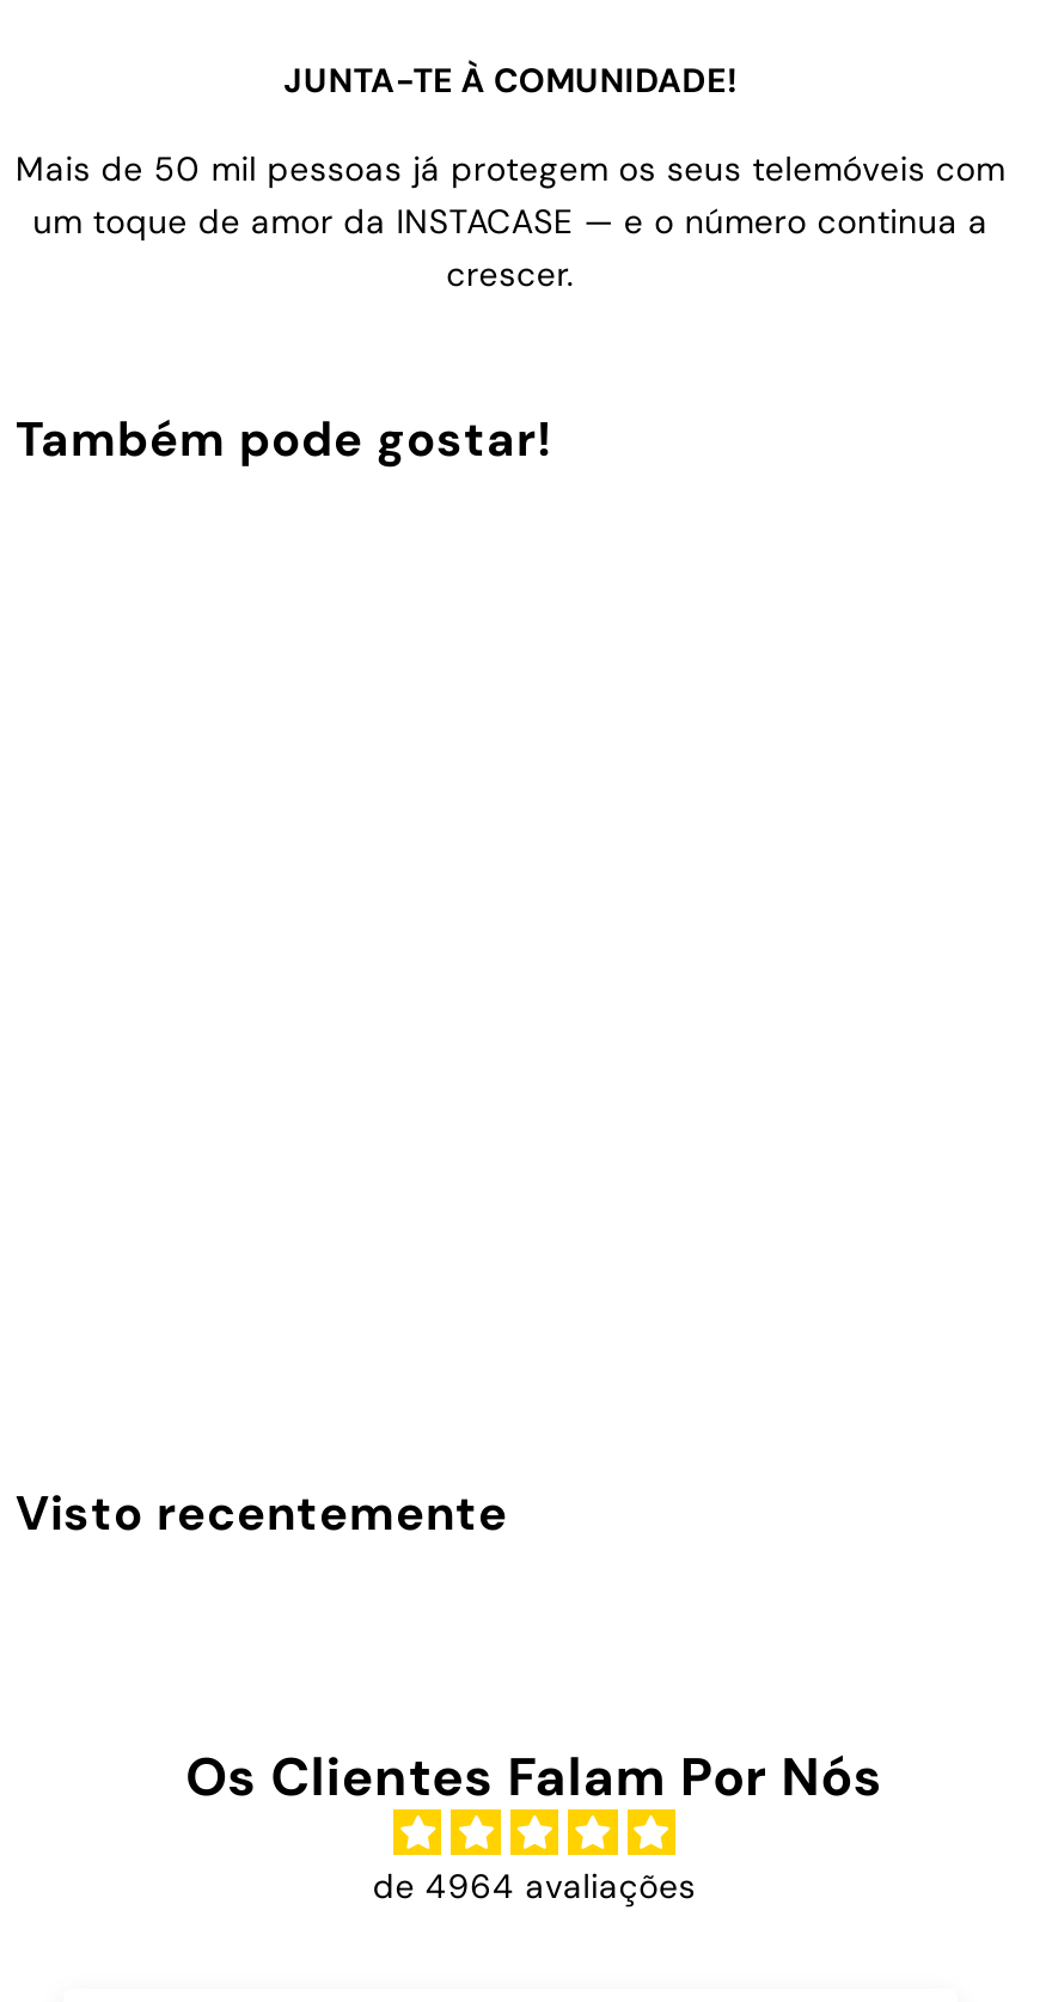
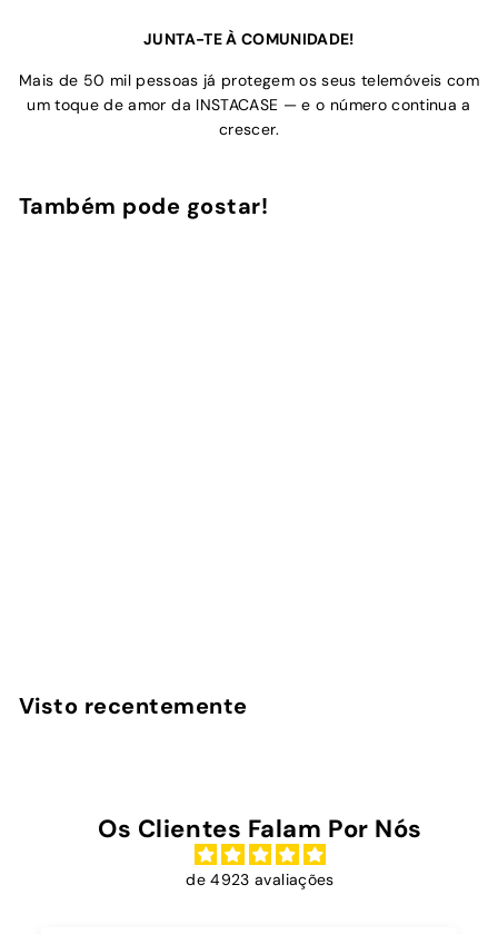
- de 4964 avaliações
+ de 4923 avaliações
